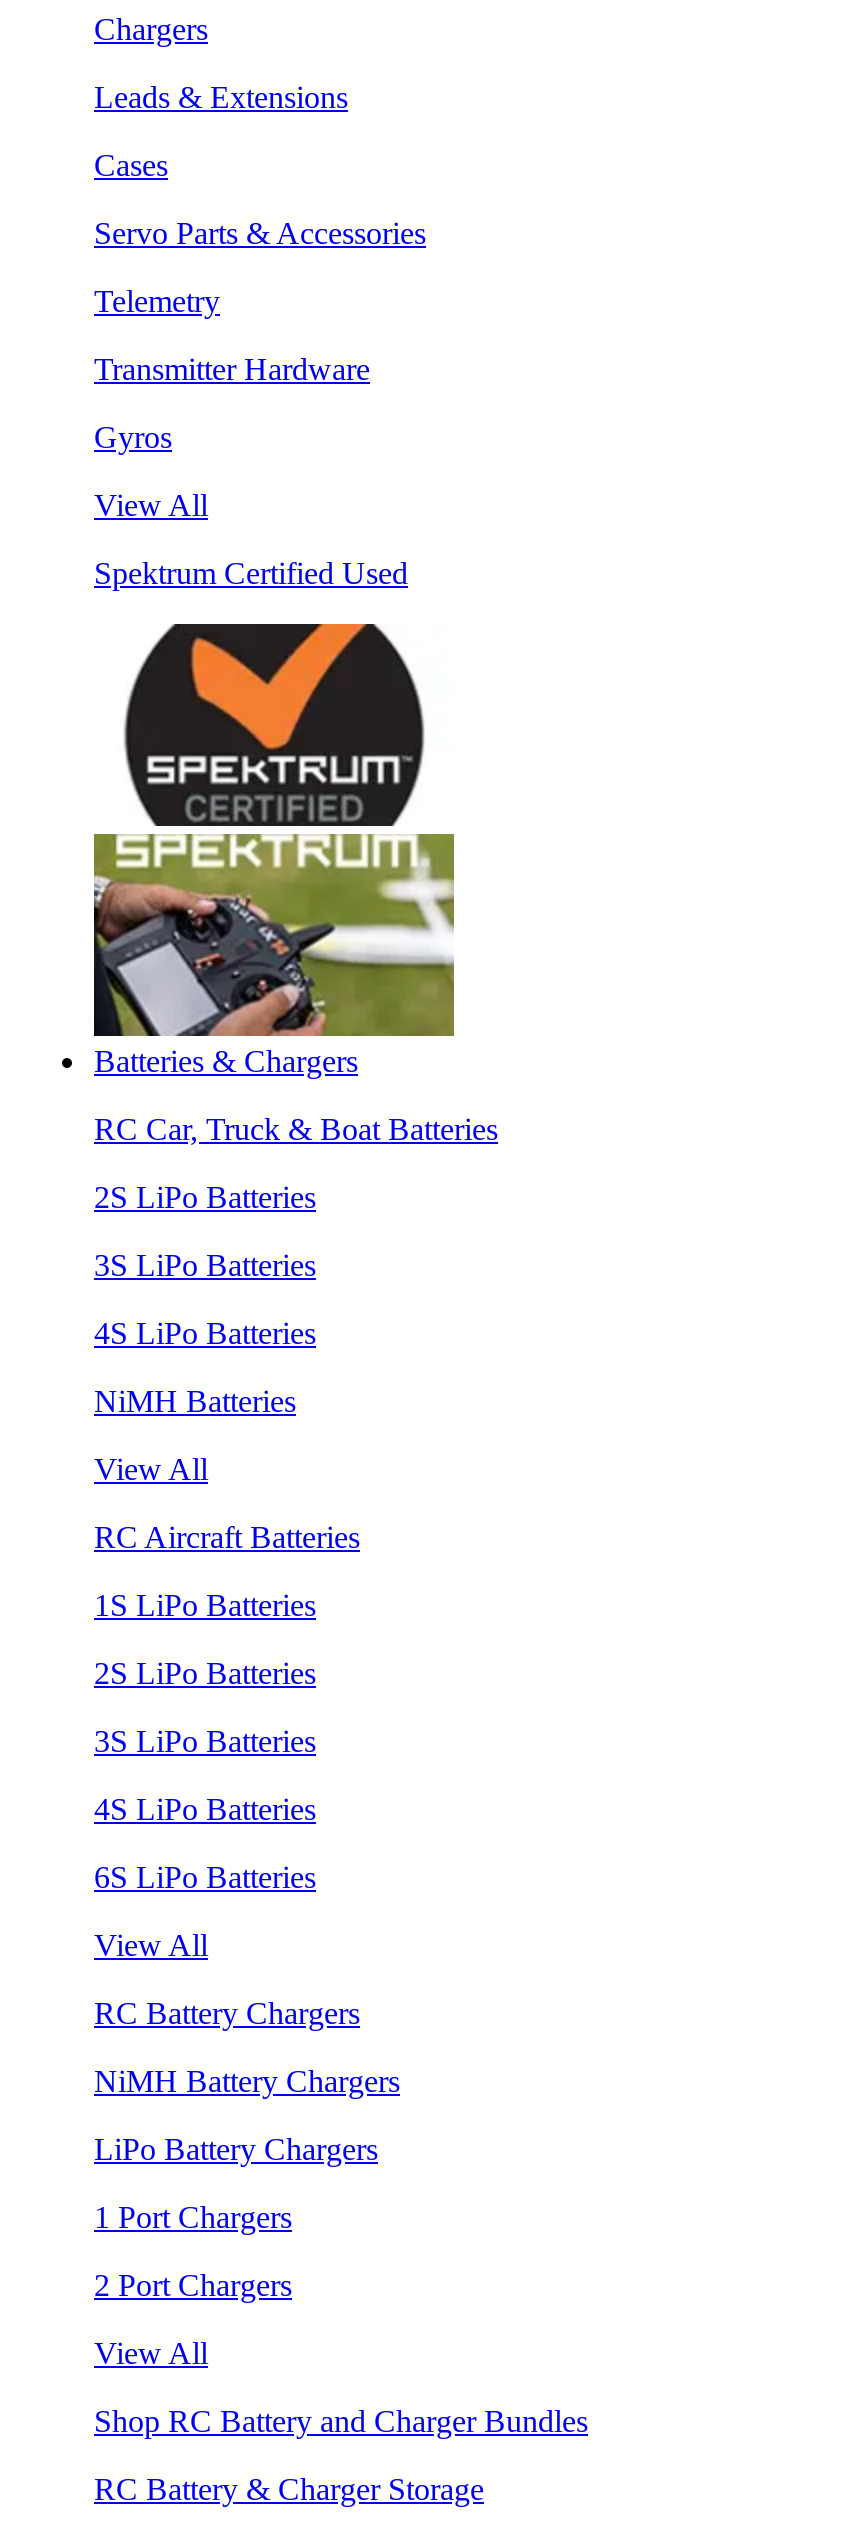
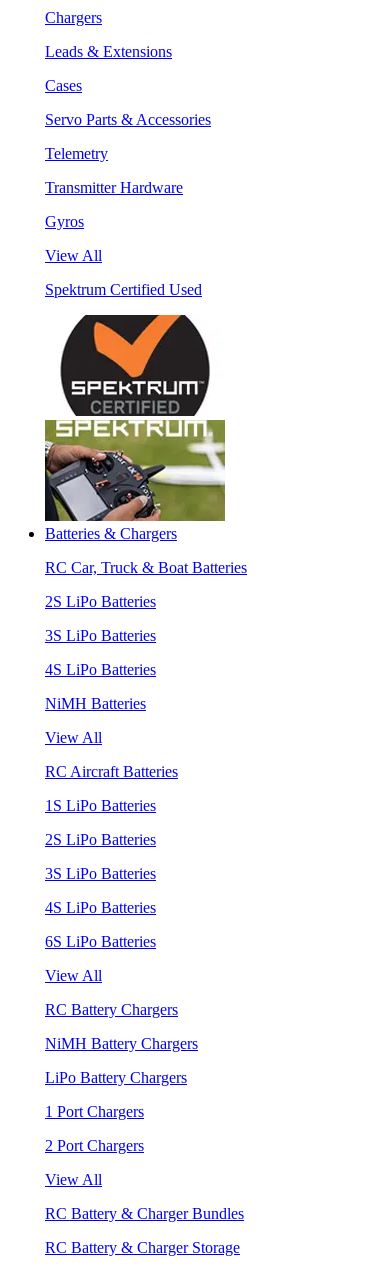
- Shop RC Battery and Charger Bundles
+ RC Battery & Charger Bundles
